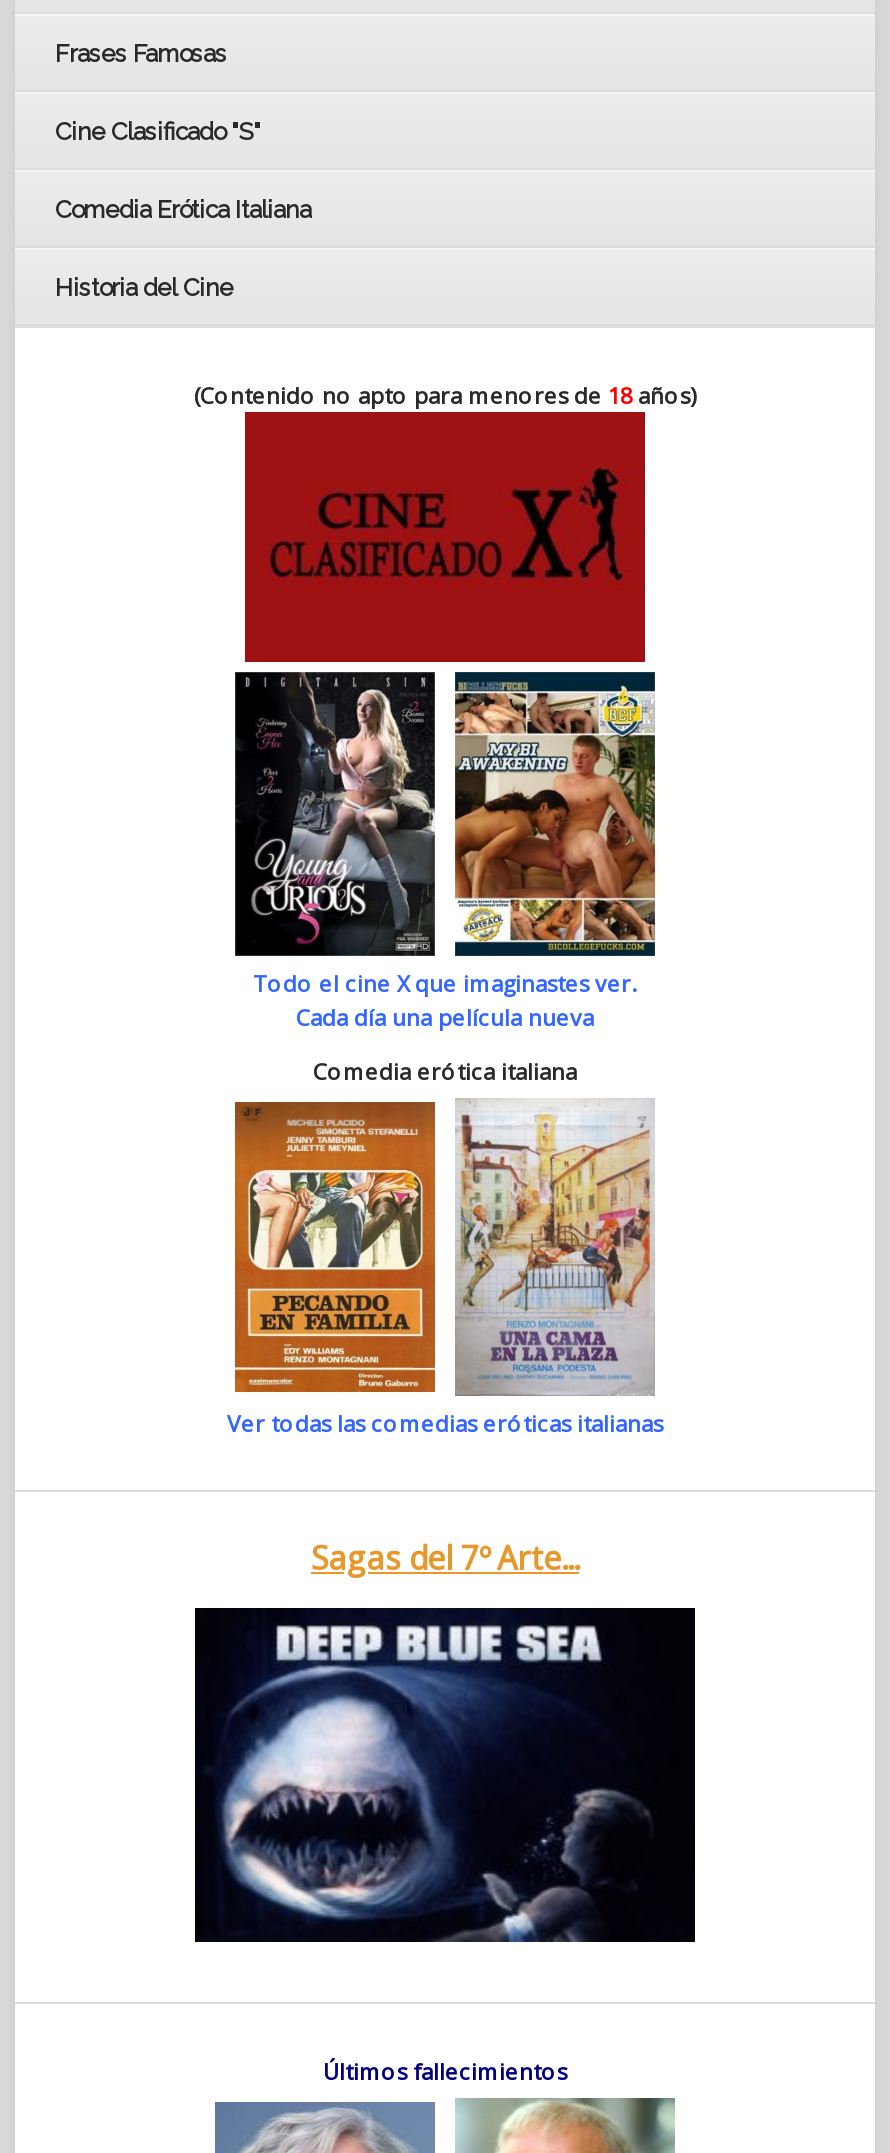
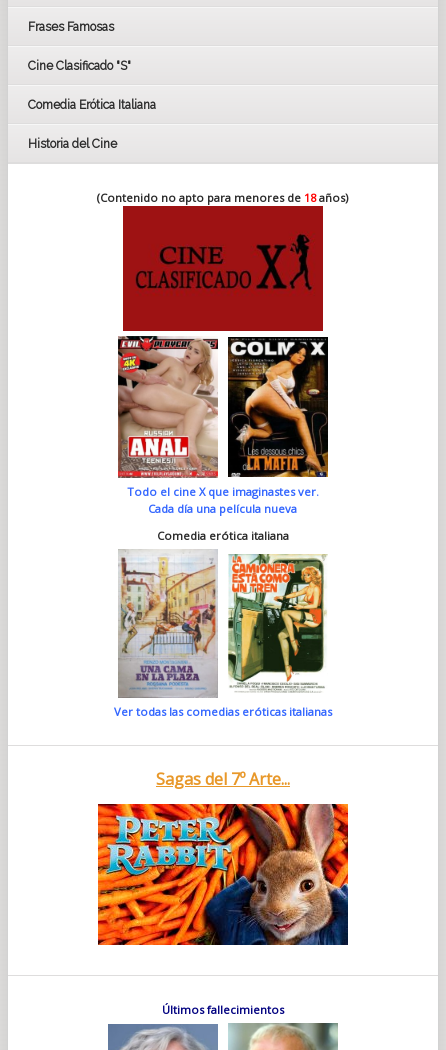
- [image]
+ [image]

- [image]
+ [image]

- [image]
+ [image]

- [image]
+ [image]

- [image]
+ [image]
